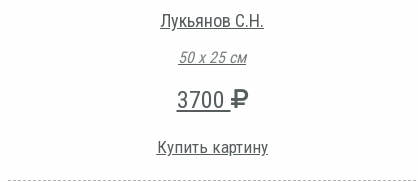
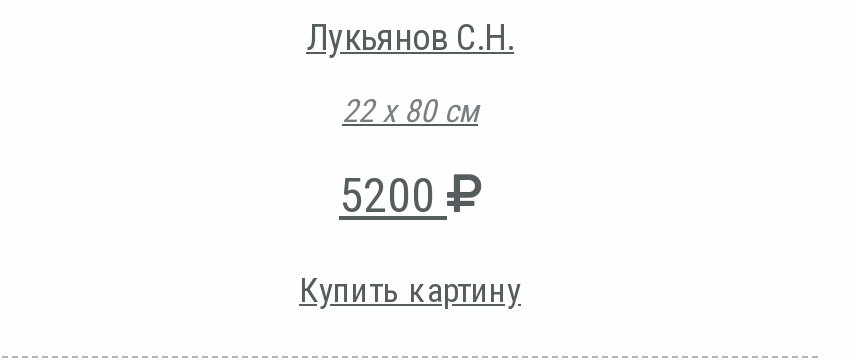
- 50 х 25 см
+ 22 х 80 см

- 3700
+ 5200
